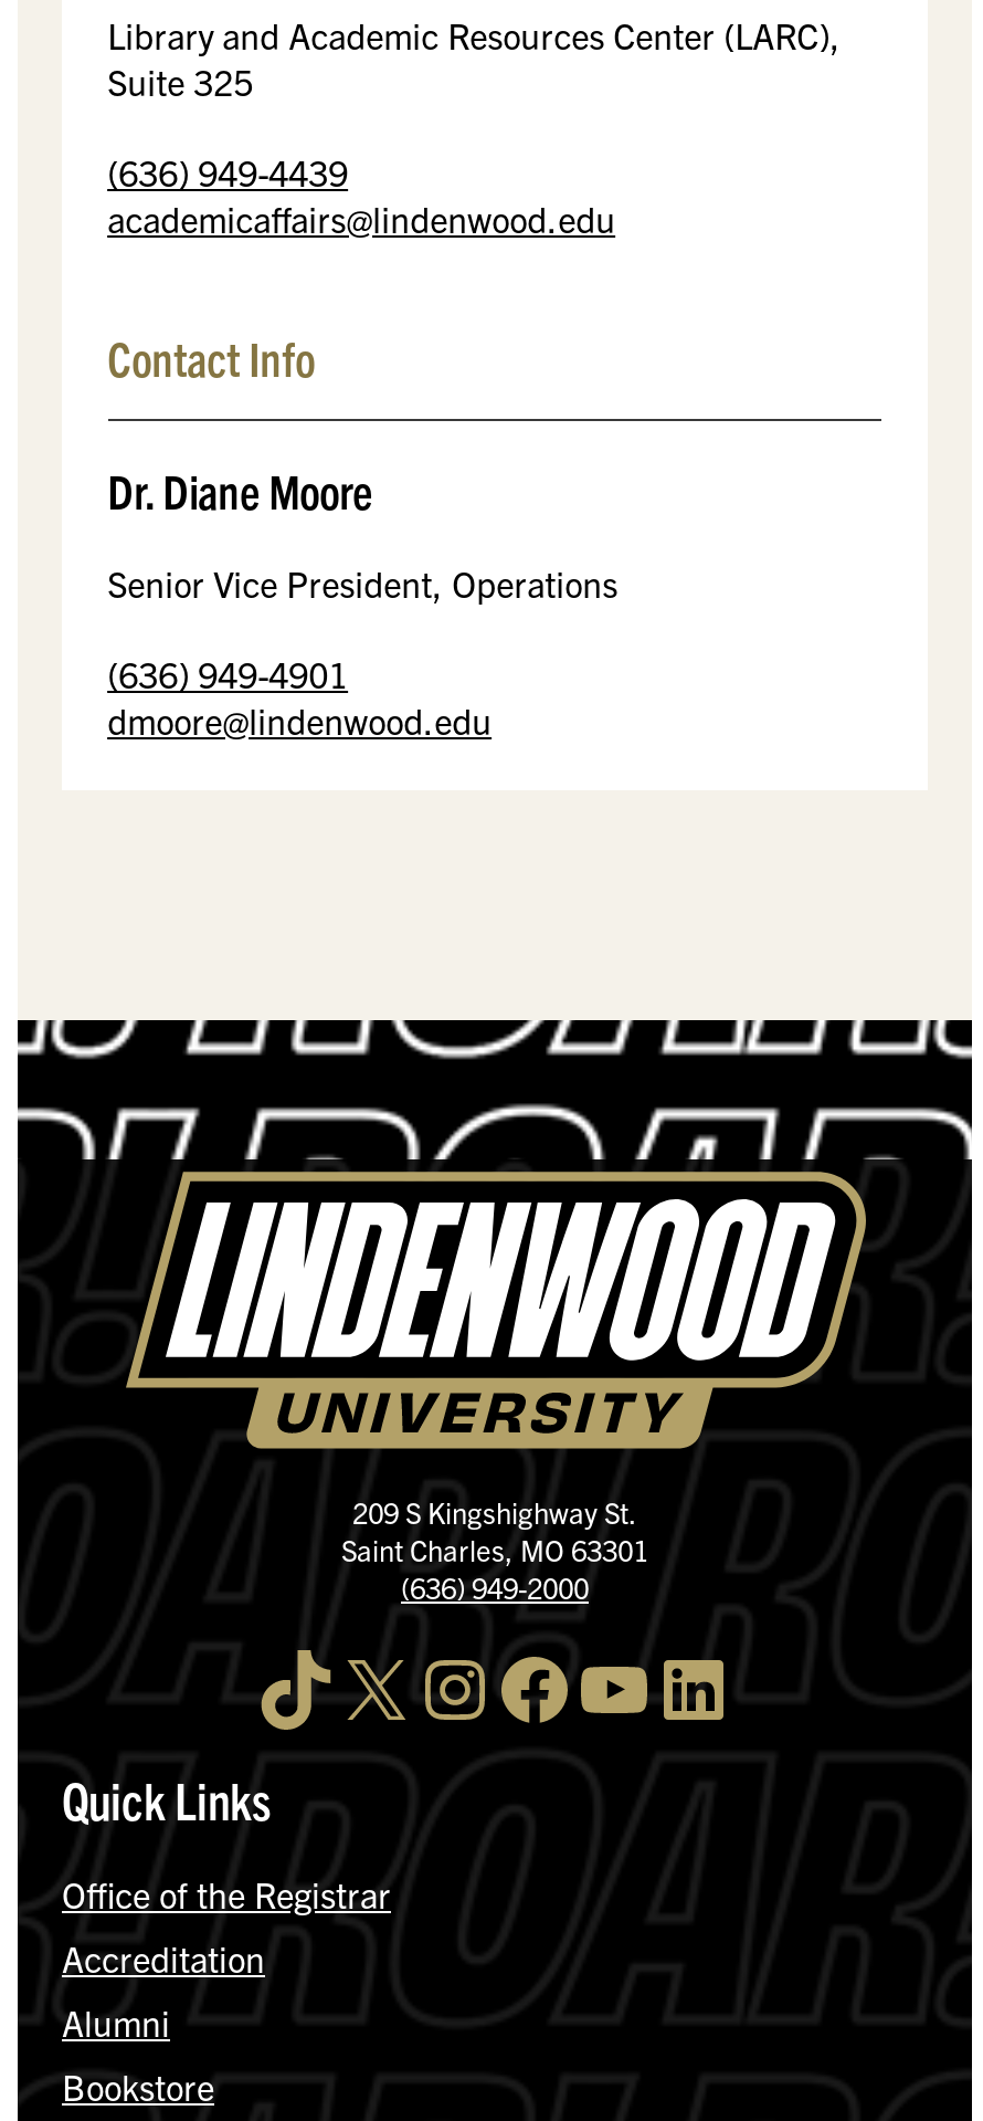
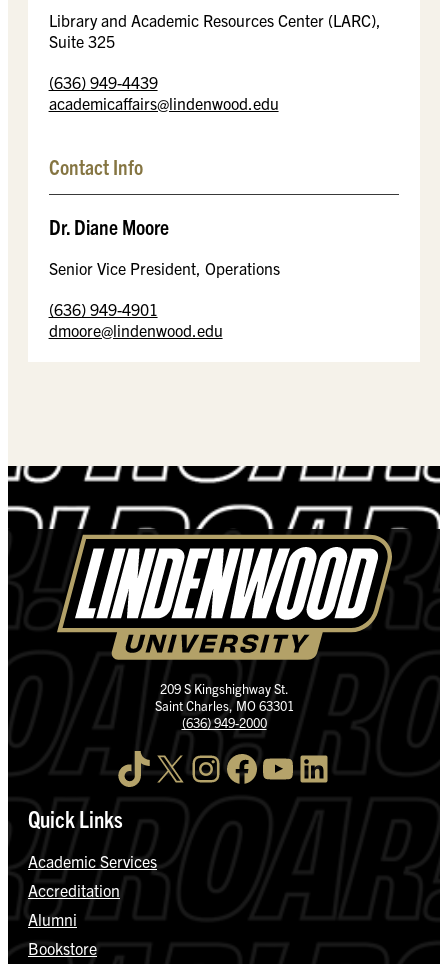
- Office of the Registrar
+ Academic Services
